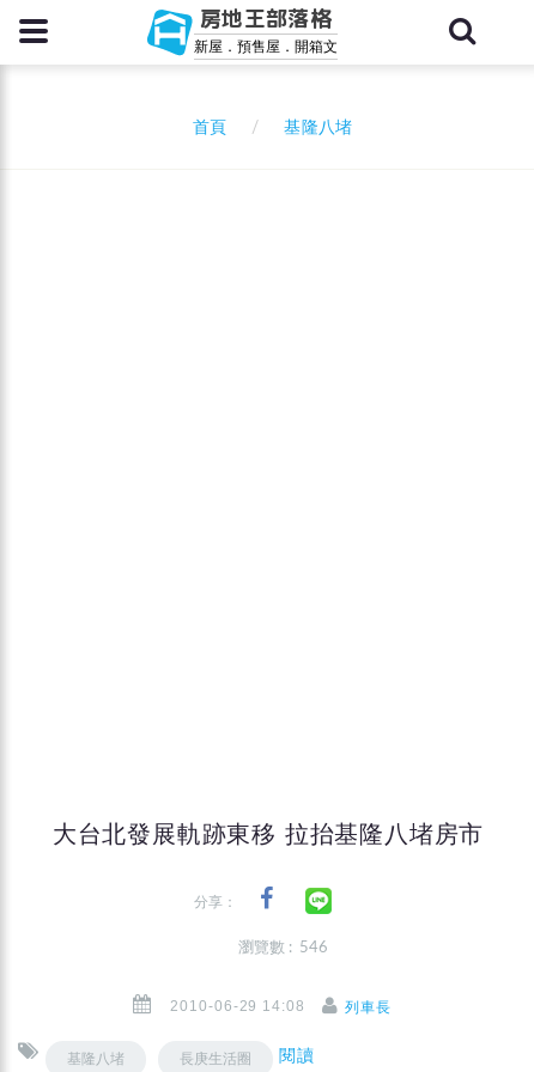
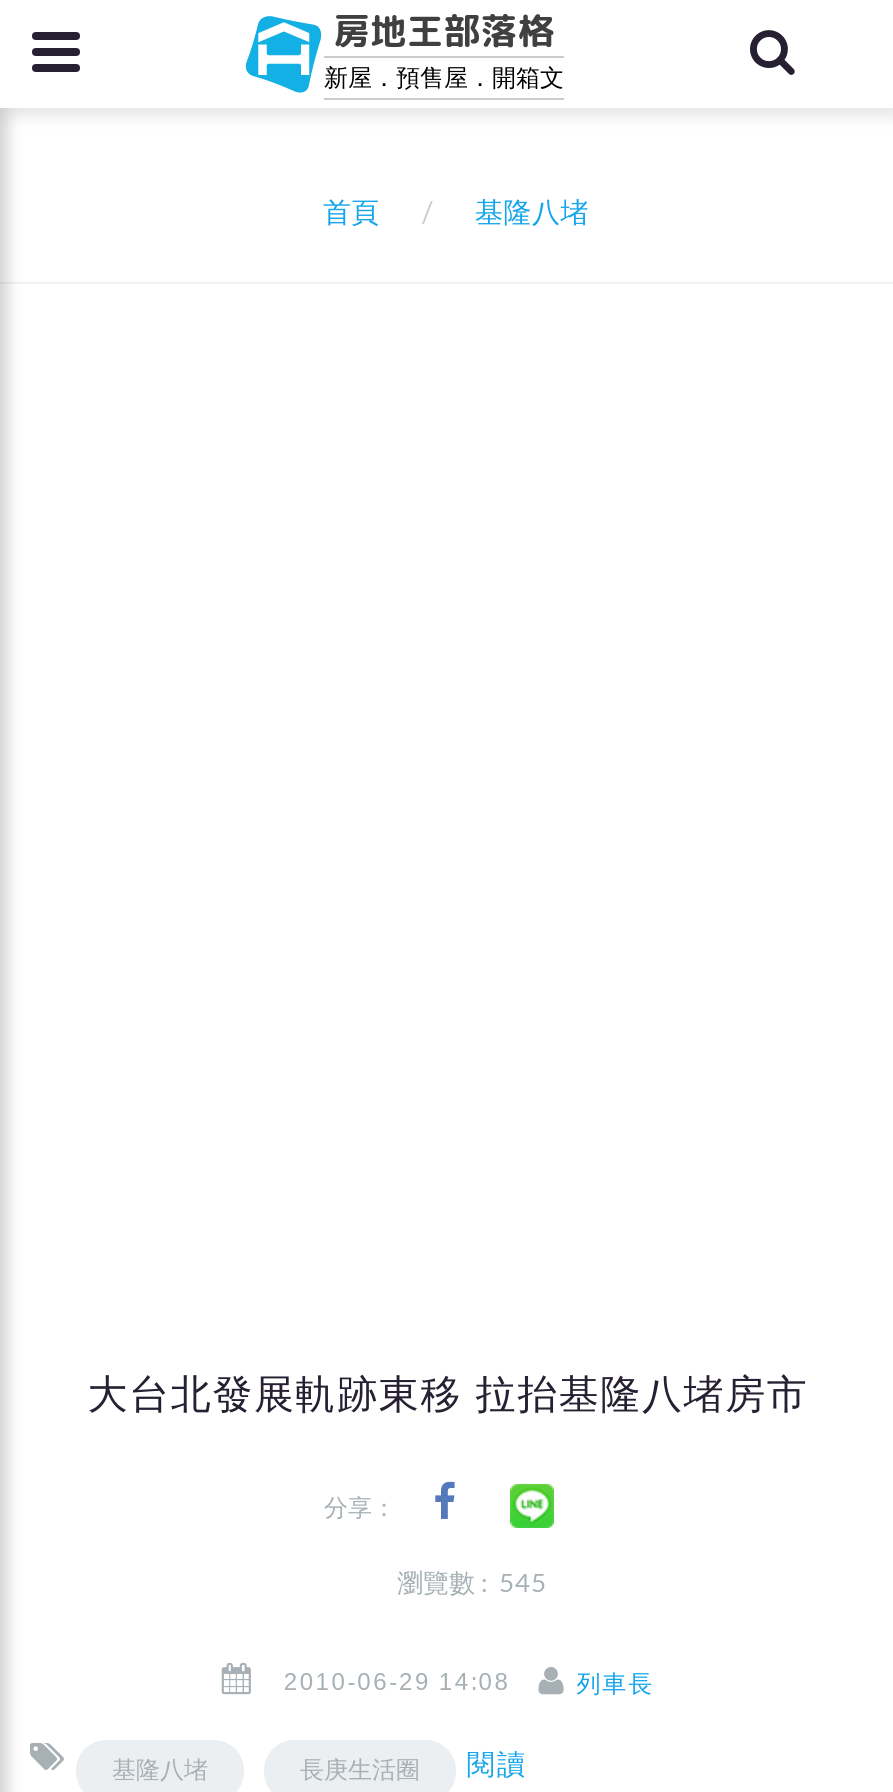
- 瀏覽數 : 546
+ 瀏覽數 : 545
